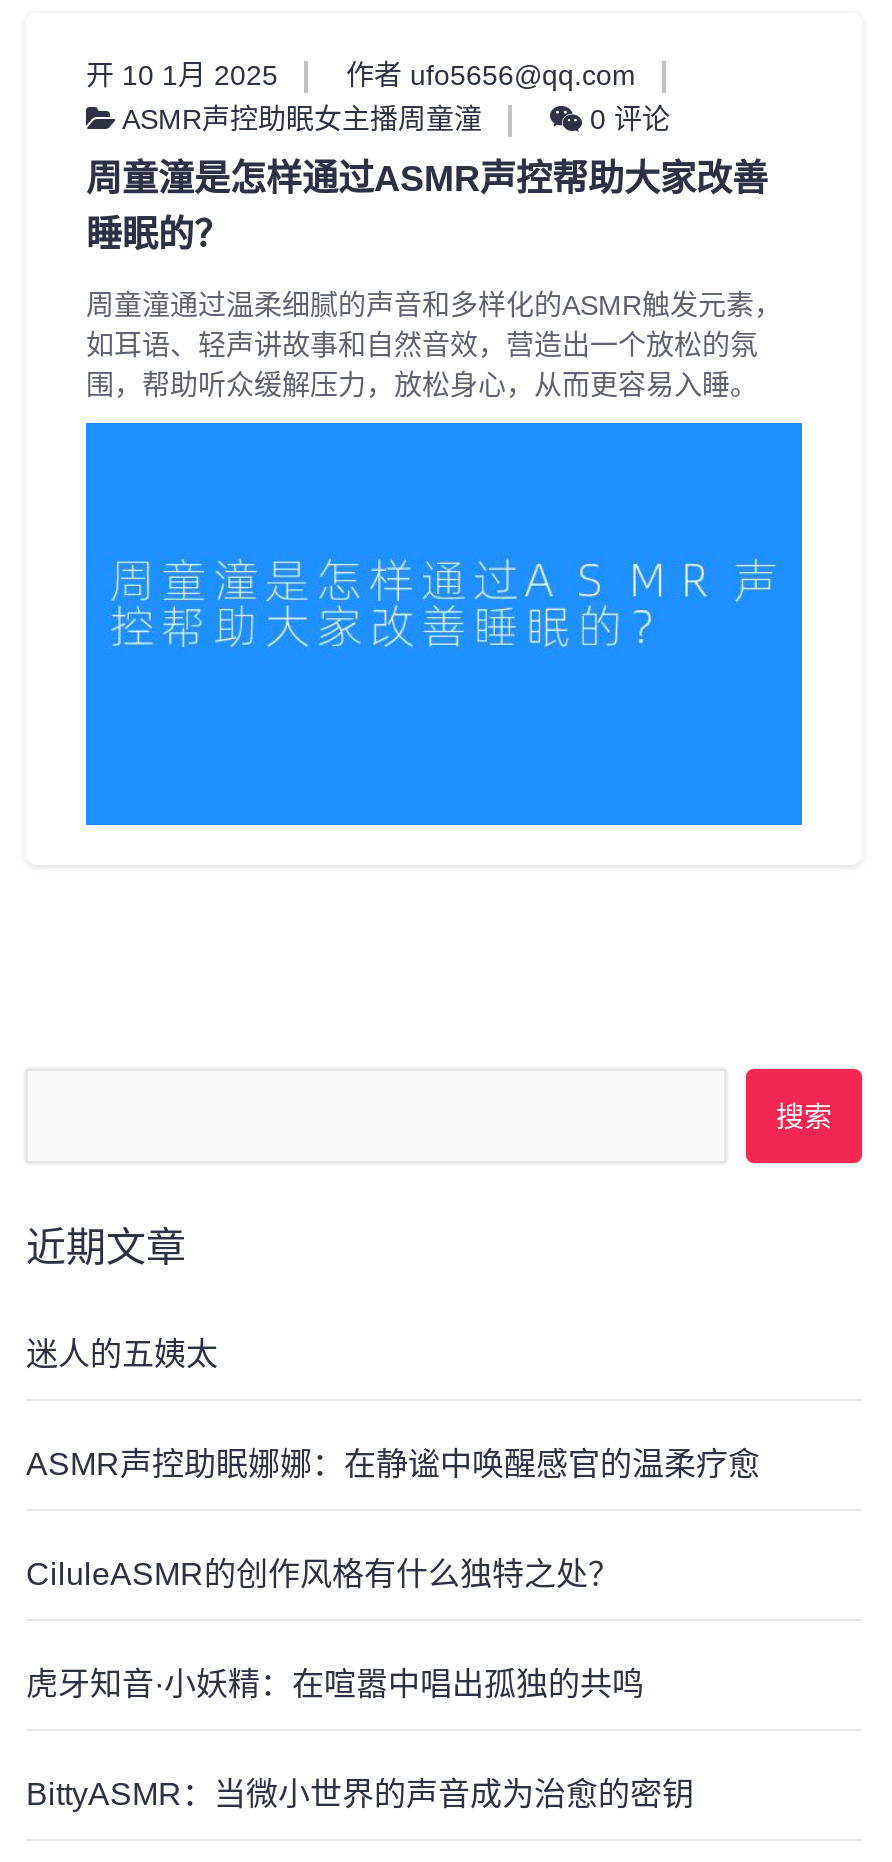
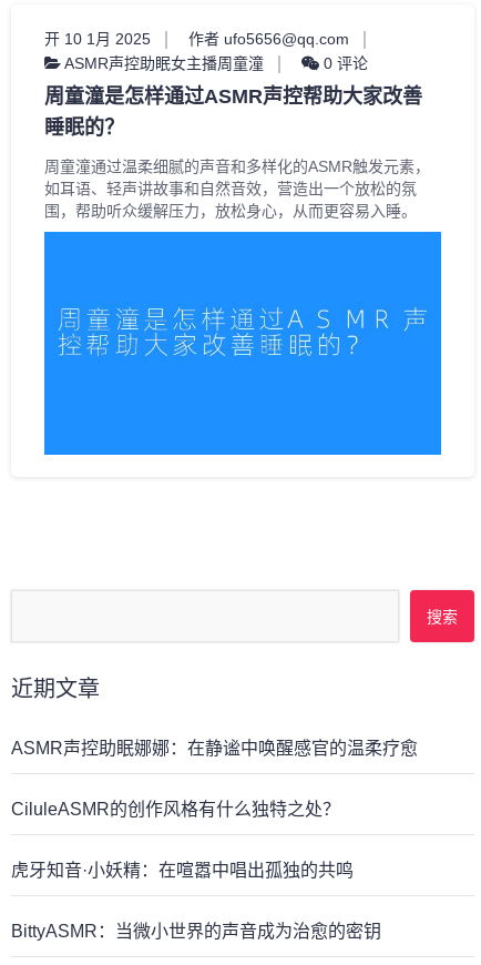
- 迷人的五姨太
